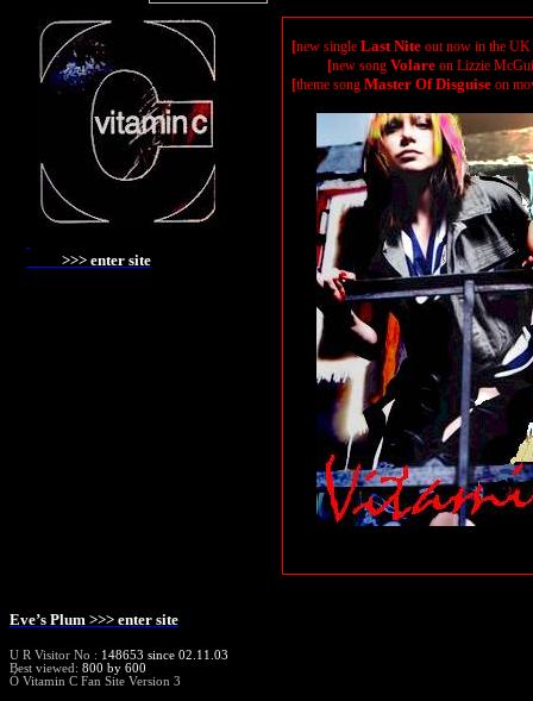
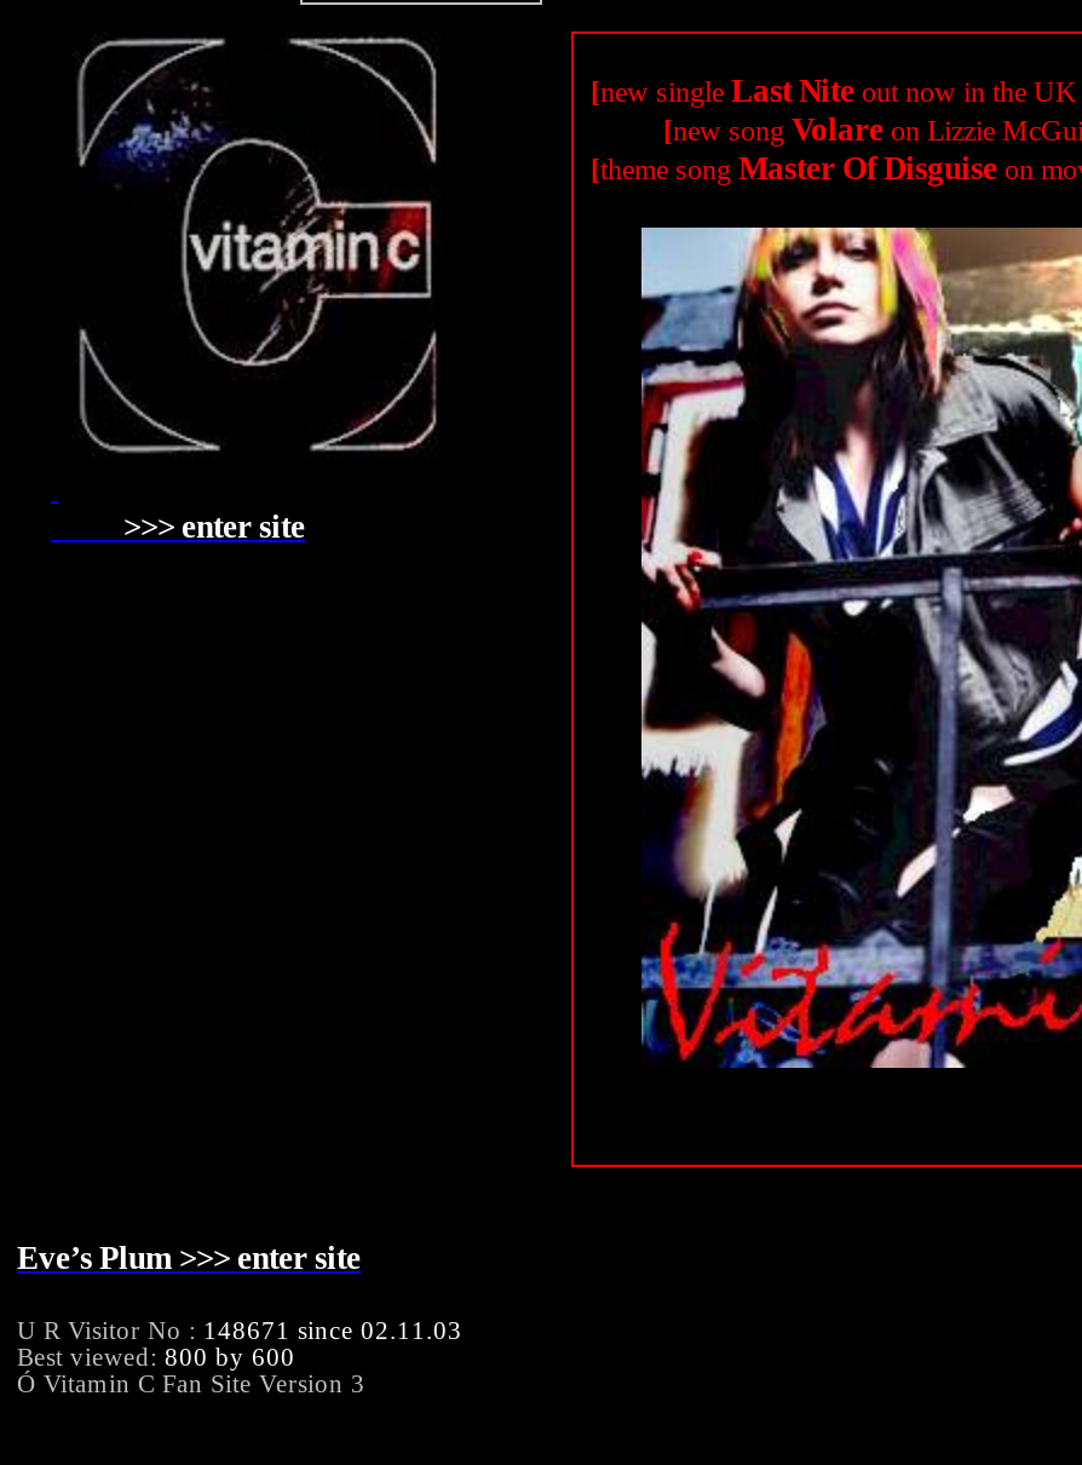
- U R Visitor No : 148653 since 02.11.03
+ U R Visitor No : 148671 since 02.11.03
